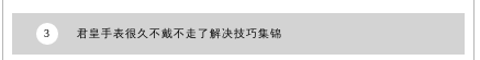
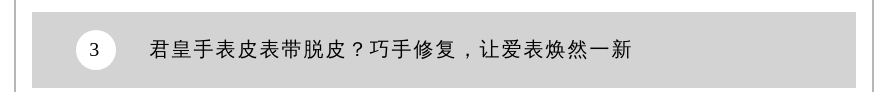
- 君皇手表很久不戴不走了解决技巧集锦
+ 君皇手表皮表带脱皮？巧手修复，让爱表焕然一新
